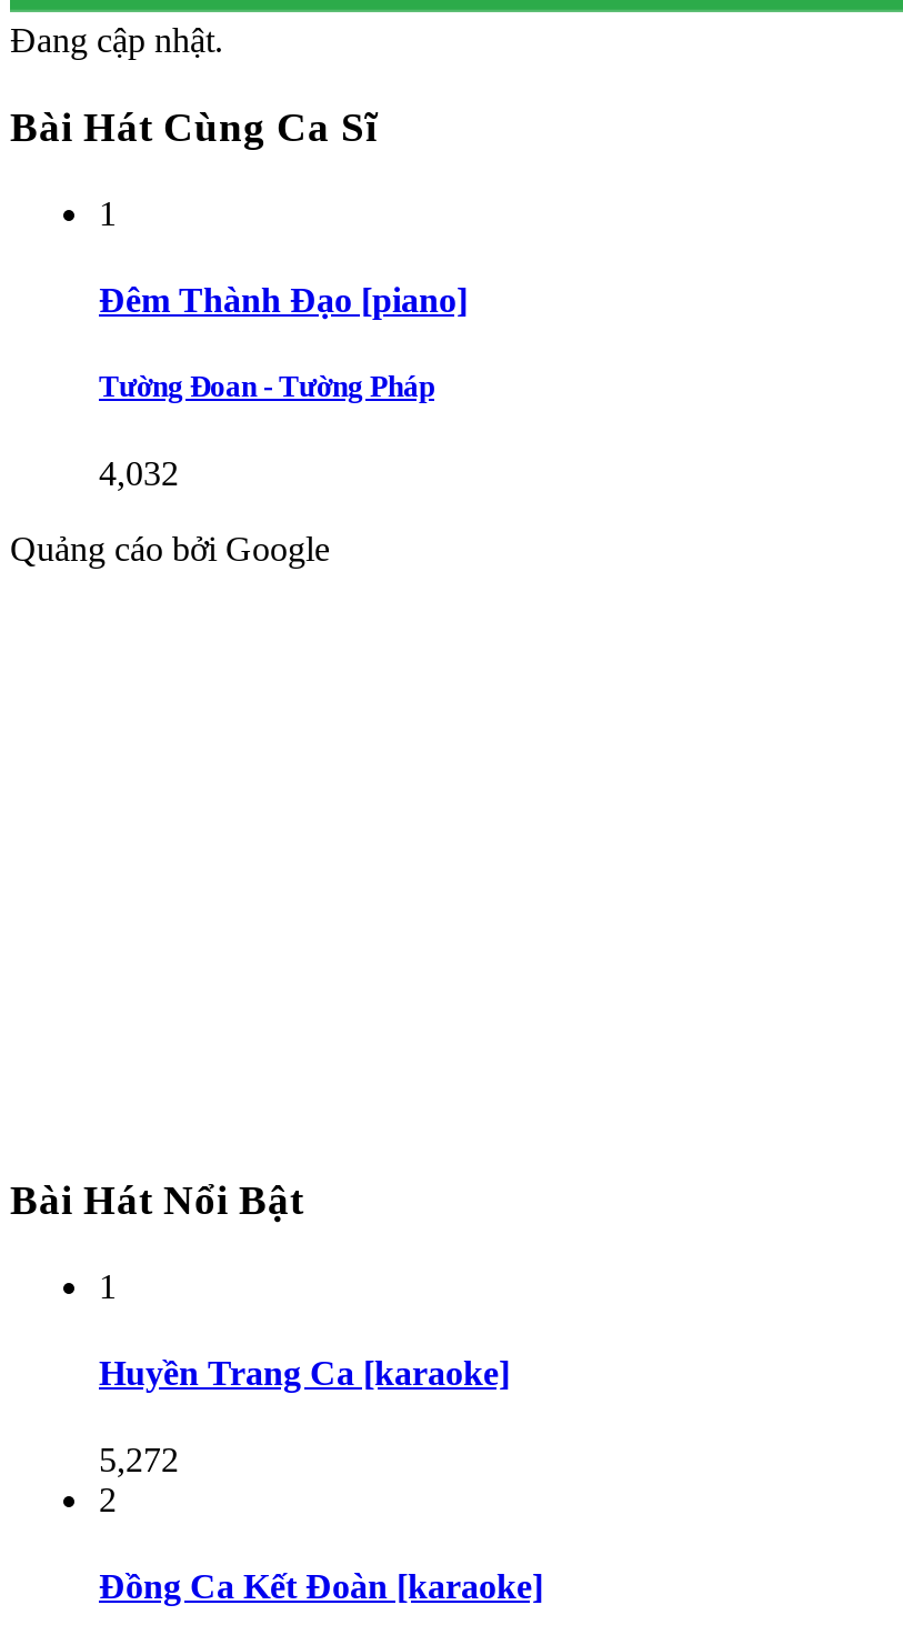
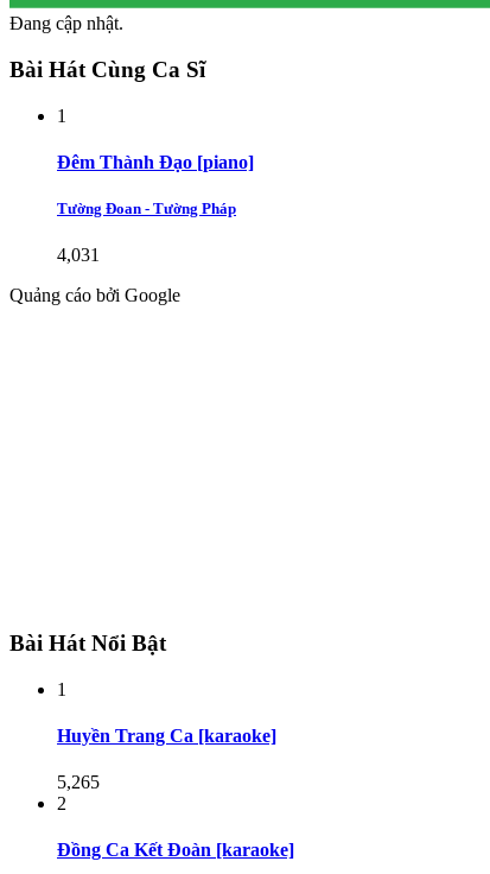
- 4,032
+ 4,031

- 5,272
+ 5,265
